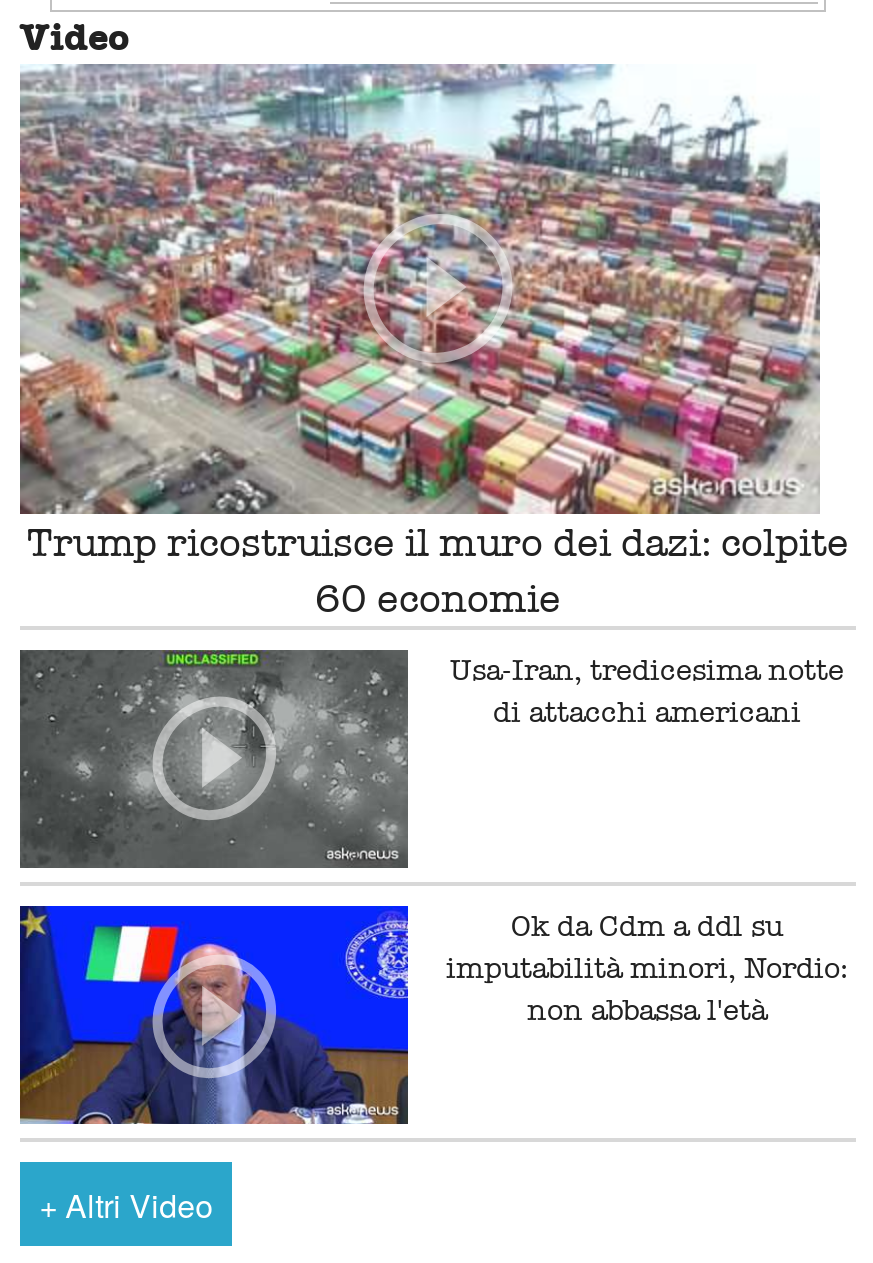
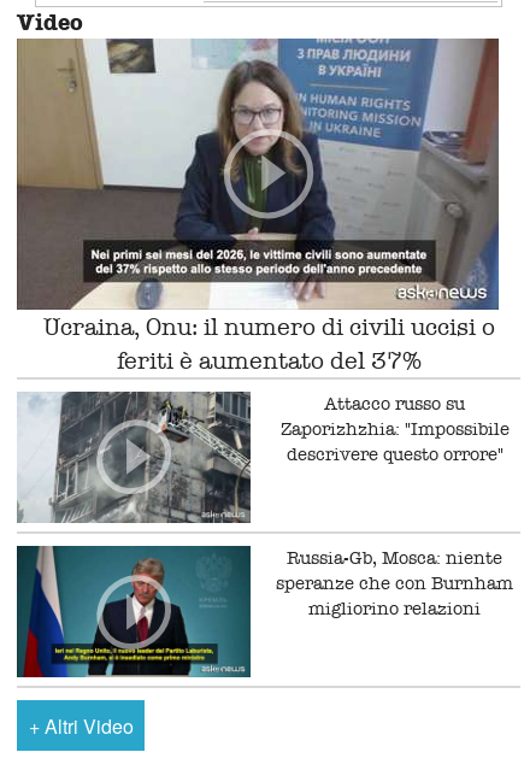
- [image]
- Trump ricostruisce il muro dei dazi: colpite
- 60 economie
+ [image]
+ Ucraina, Onu: il numero di civili uccisi o
+ feriti è aumentato del 37%

- [image]
- Usa-Iran, tredicesima notte
- di attacchi americani
+ [image]
+ Attacco russo su
+ Zaporizhzhia: "Impossibile
+ descrivere questo orrore"

- [image]
- Ok da Cdm a ddl su
- imputabilità minori, Nordio:
- non abbassa l'età
+ [image]
+ Russia-Gb, Mosca: niente
+ speranze che con Burnham
+ migliorino relazioni
